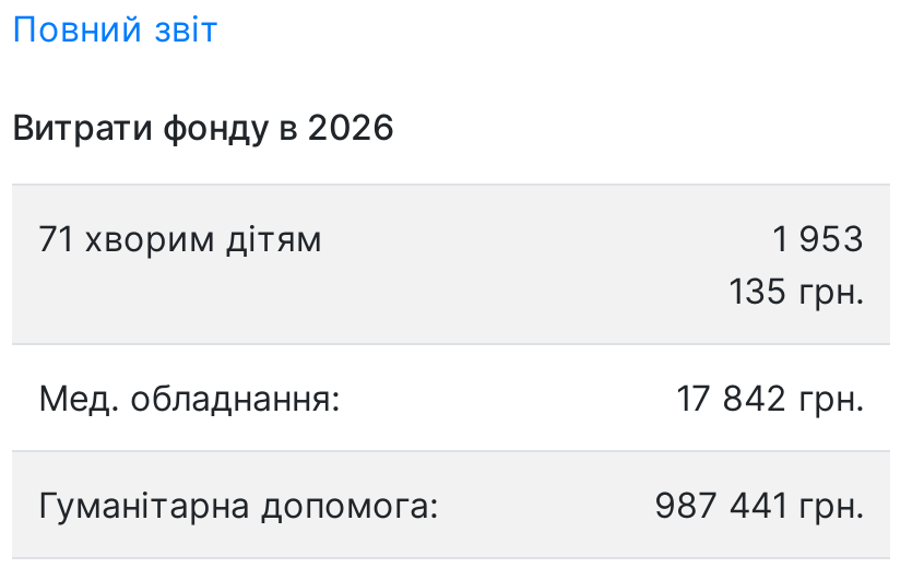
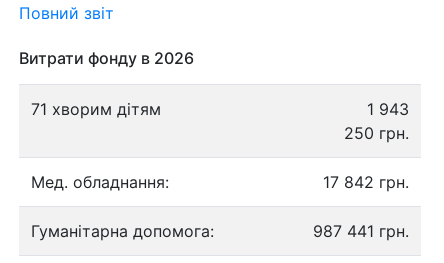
- 1 953
+ 1 943

- 135 грн.
+ 250 грн.
